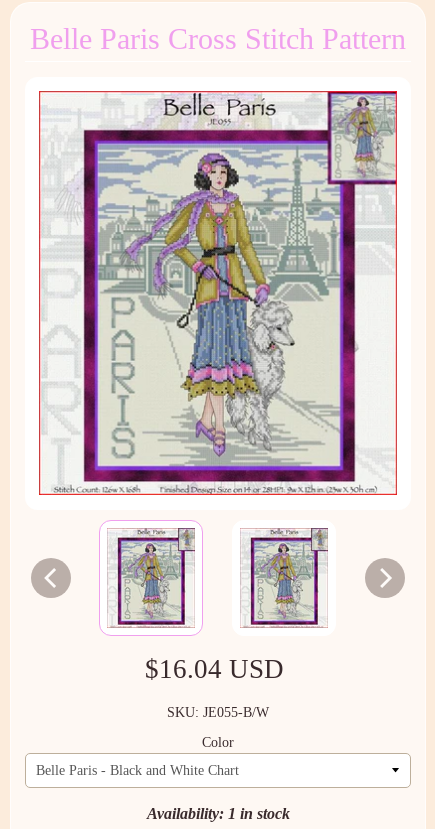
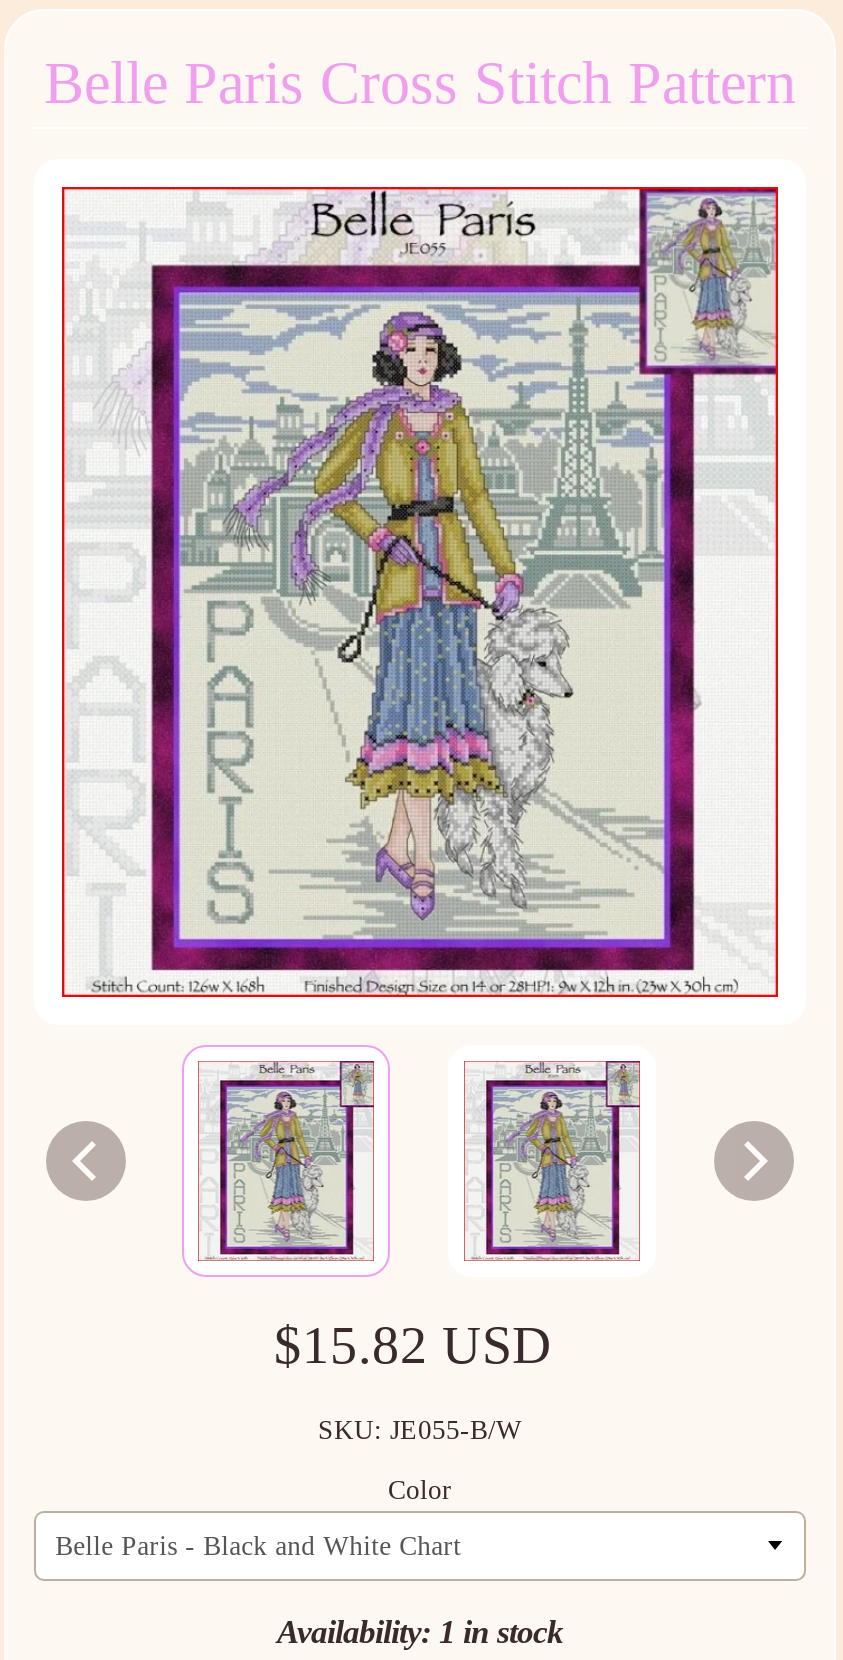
- $16.04 USD
+ $15.82 USD
